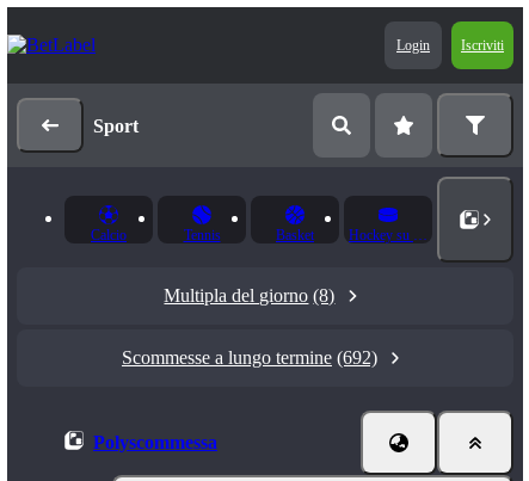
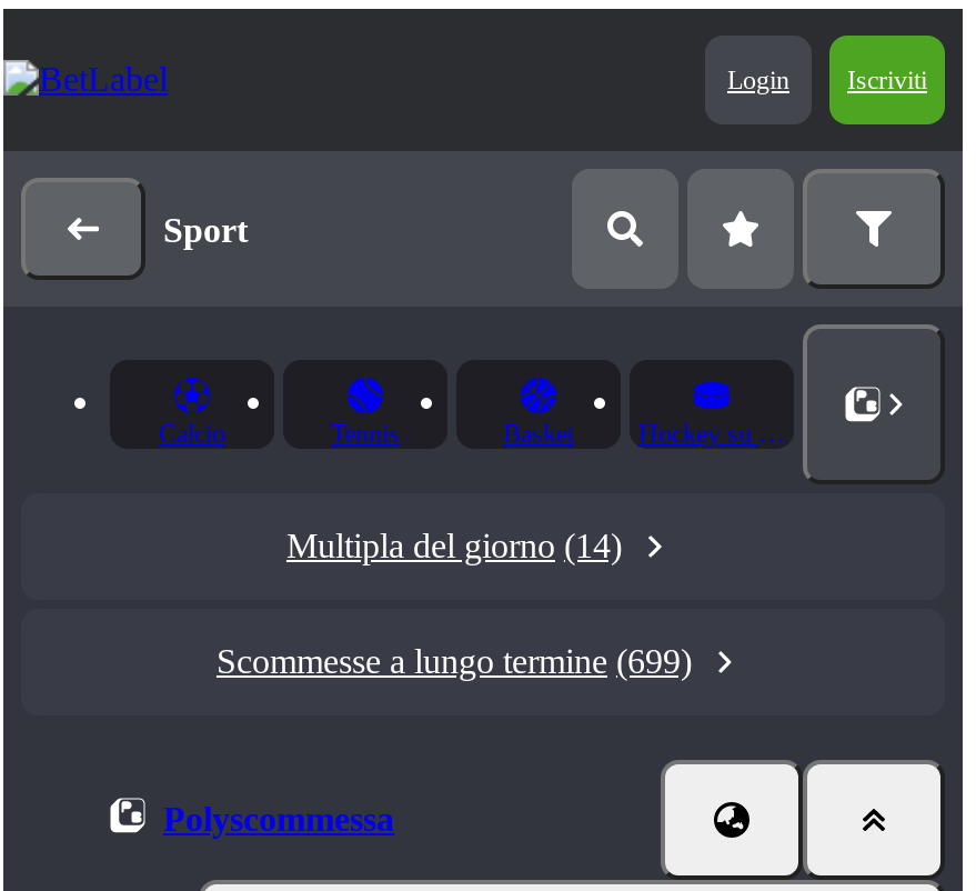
- Multipla del giorno (8)
+ Multipla del giorno (14)

- Scommesse a lungo termine (692)
+ Scommesse a lungo termine (699)
